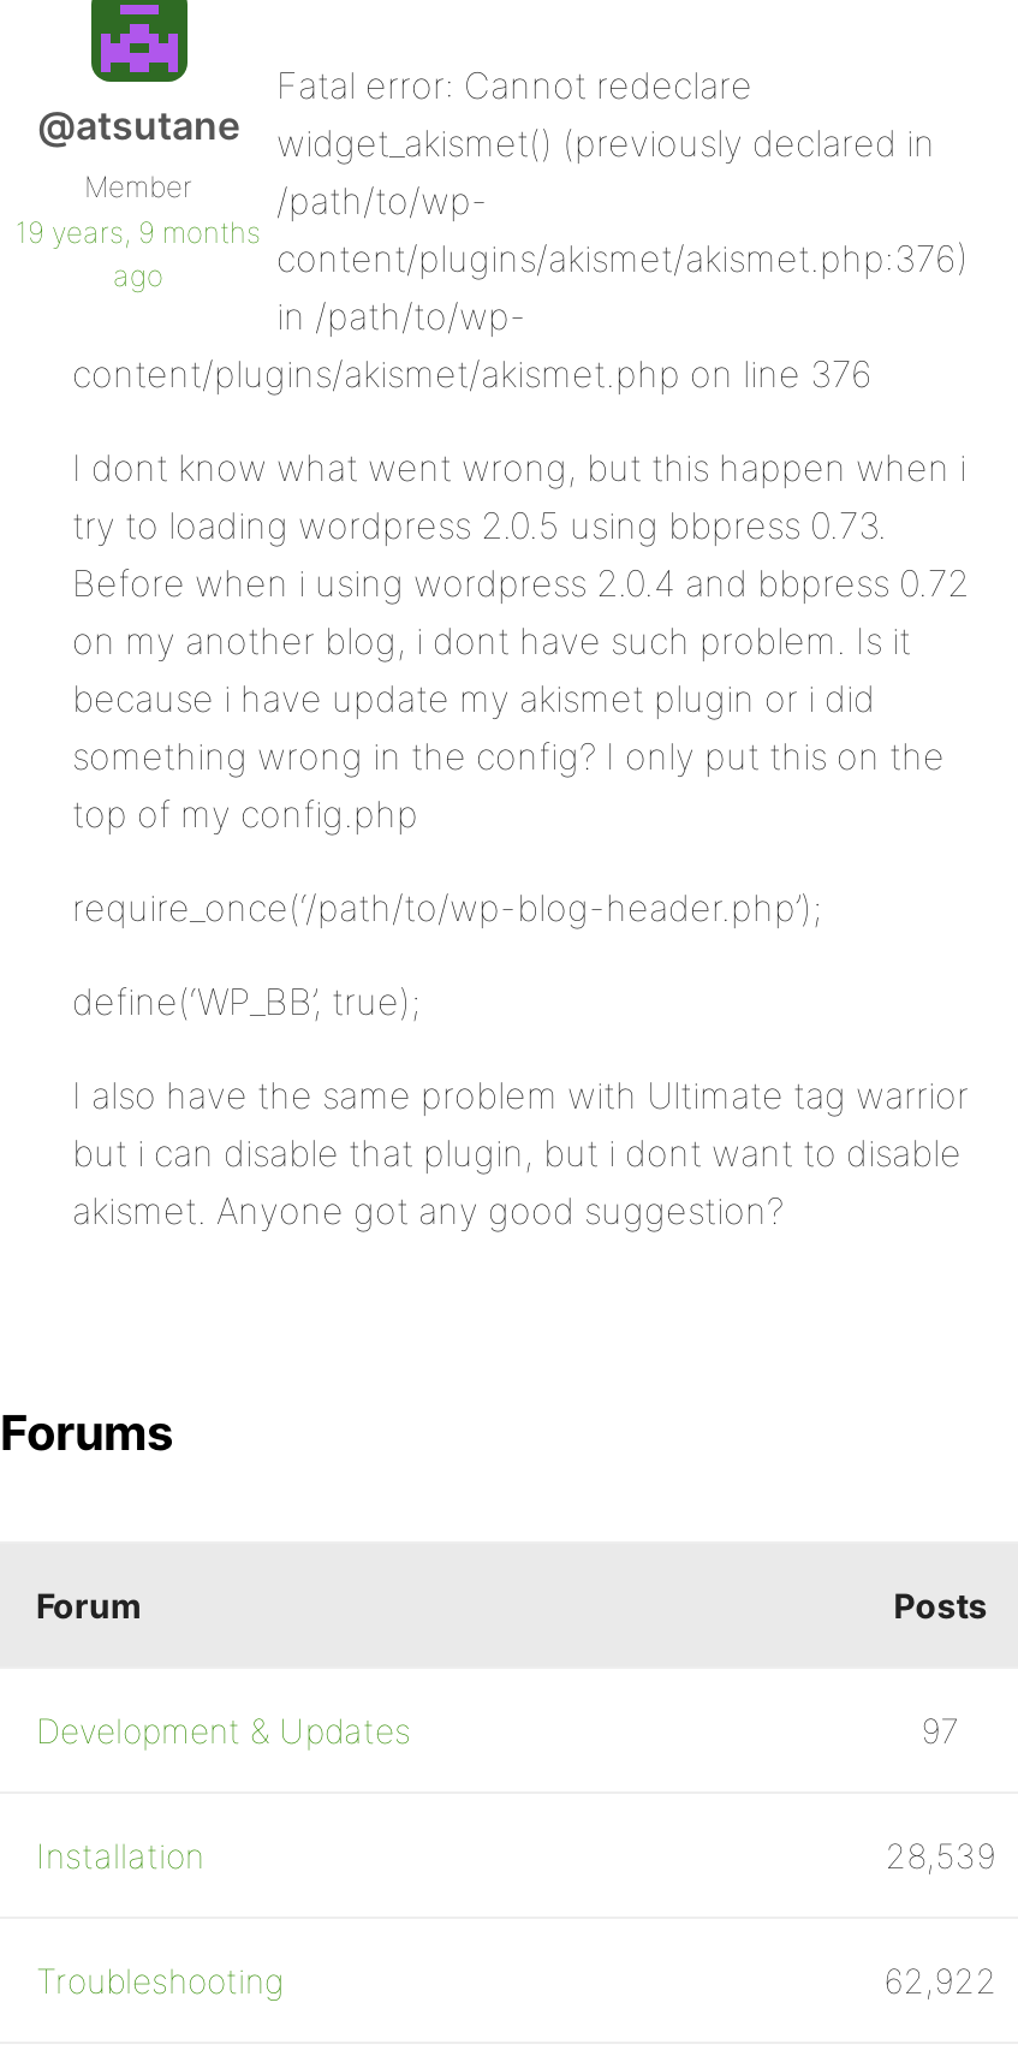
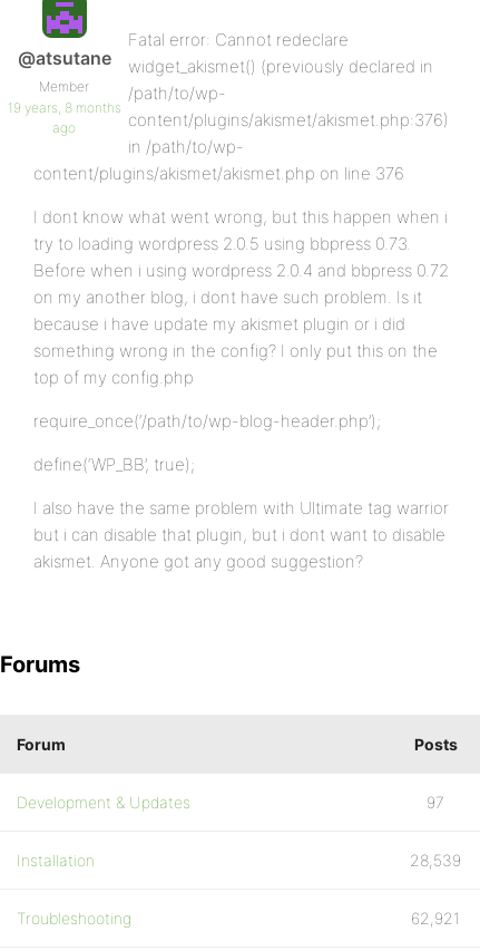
- 19 years, 9 months
+ 19 years, 8 months

- 62,922
+ 62,921
